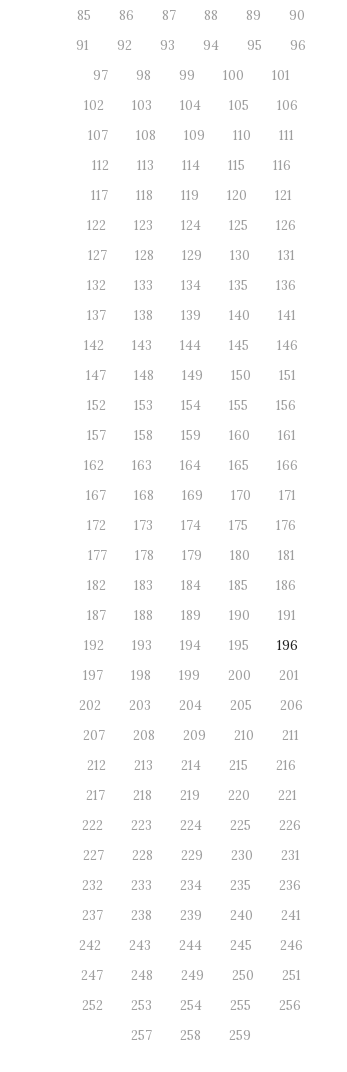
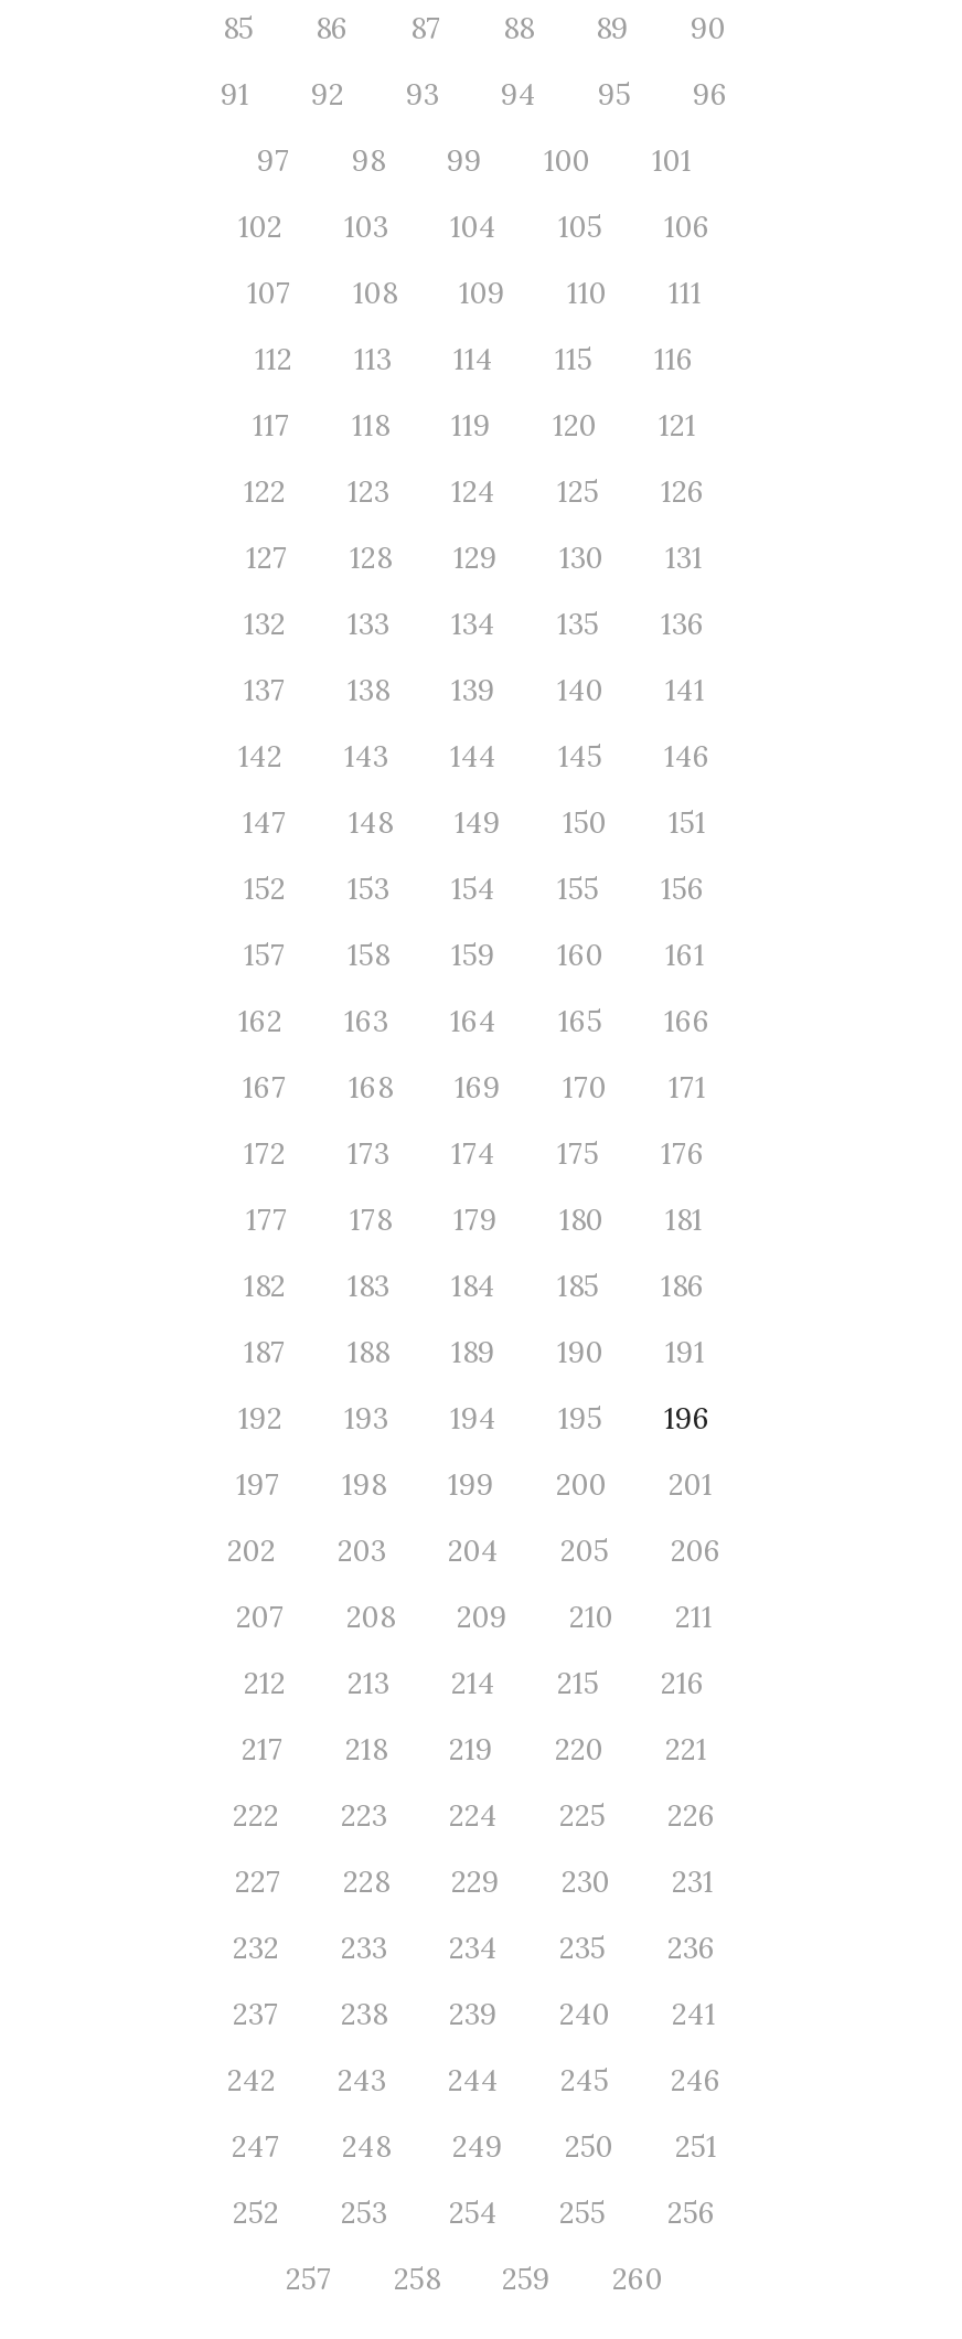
+ 260
